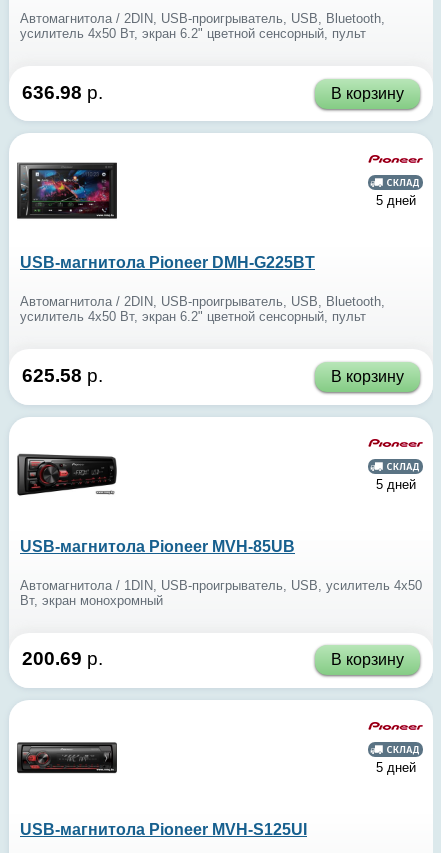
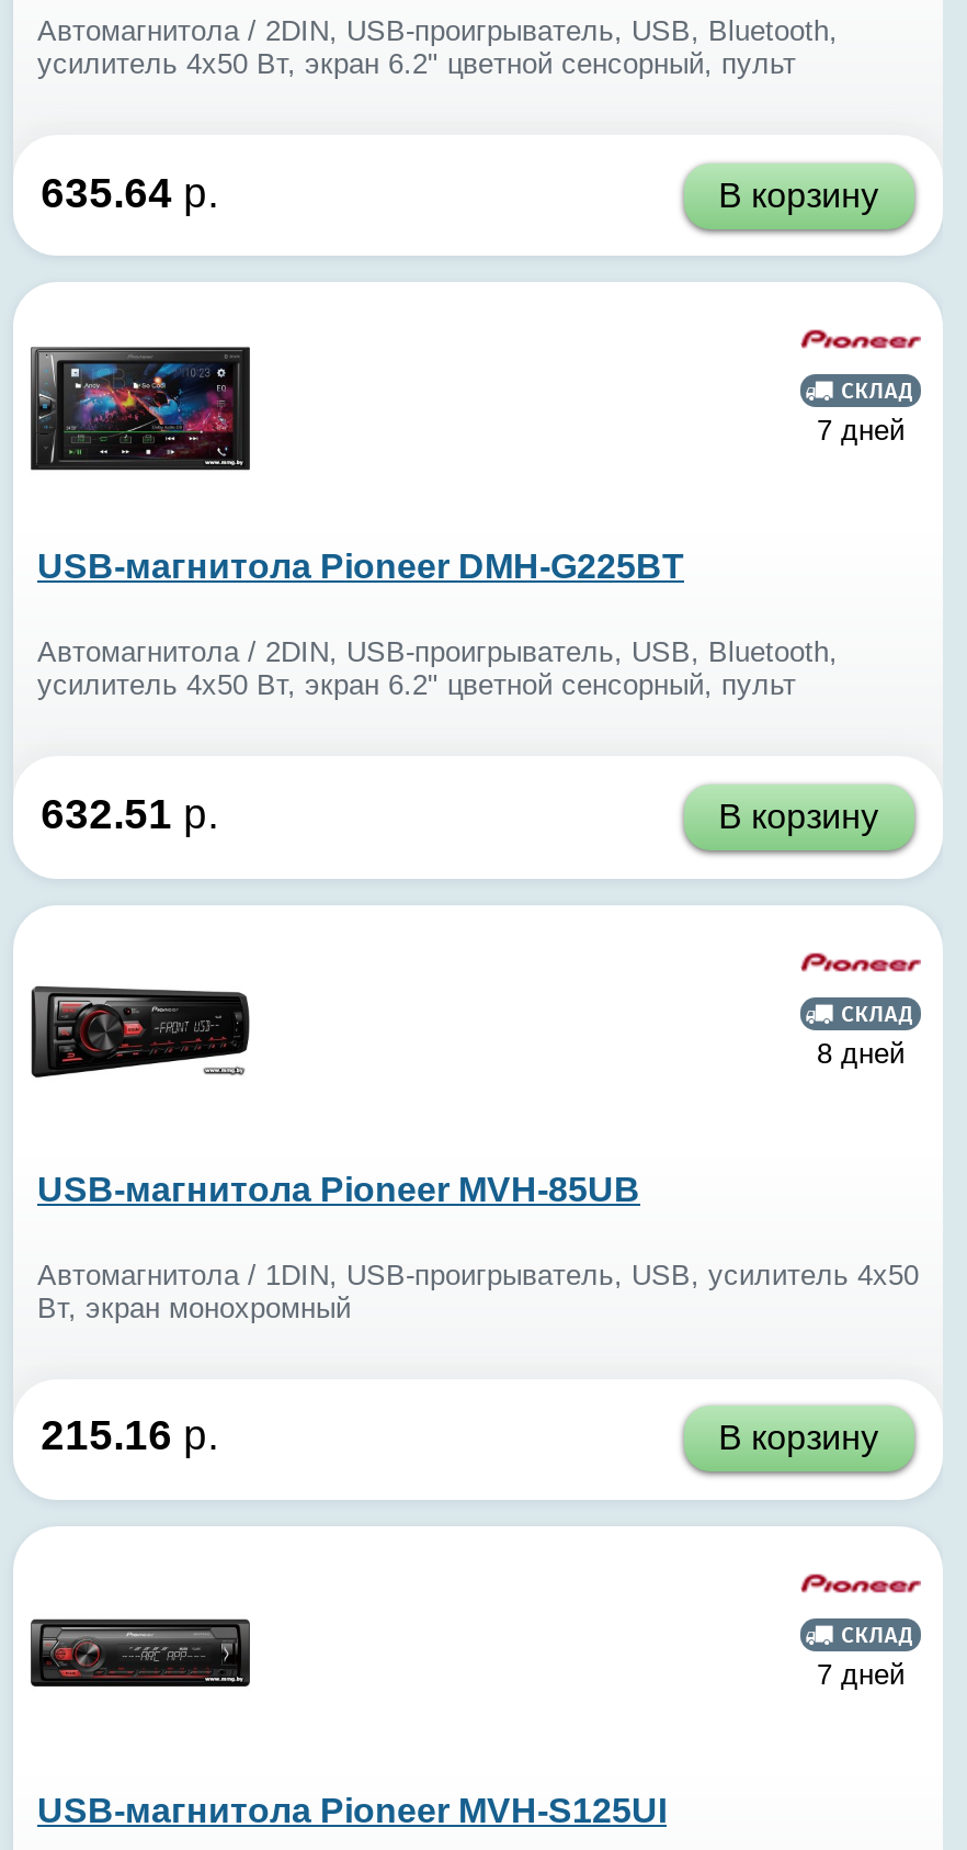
- 636.98 р.
+ 635.64 р.

- 5 дней
+ 7 дней

- 625.58 р.
+ 632.51 р.

- 5 дней
+ 8 дней

- 200.69 р.
+ 215.16 р.

- 5 дней
+ 7 дней
